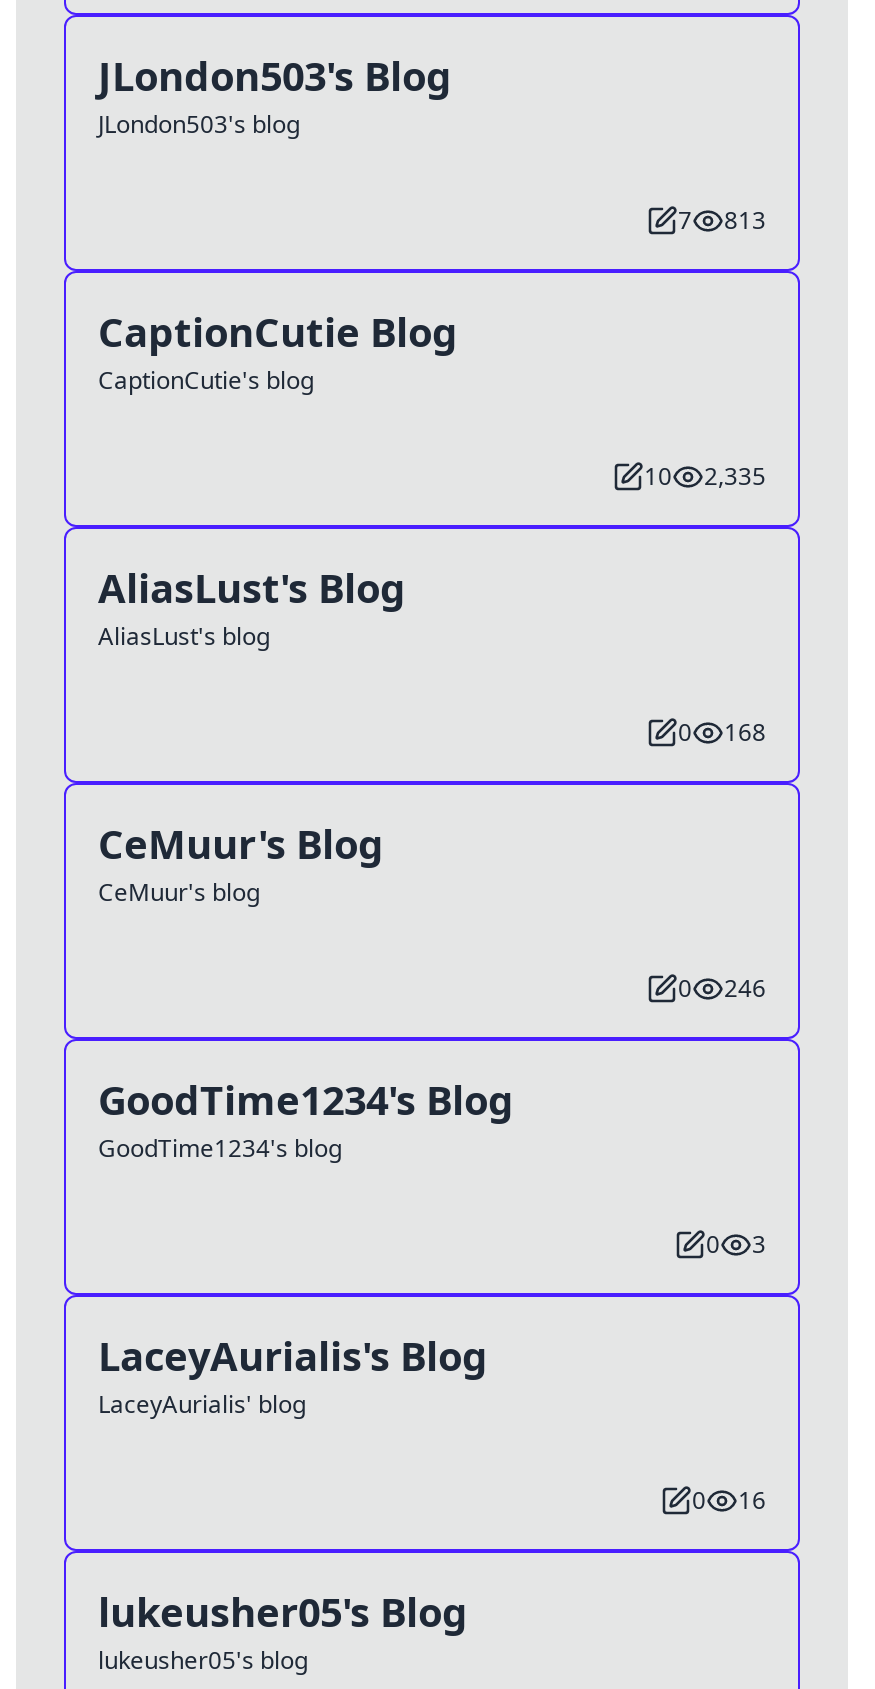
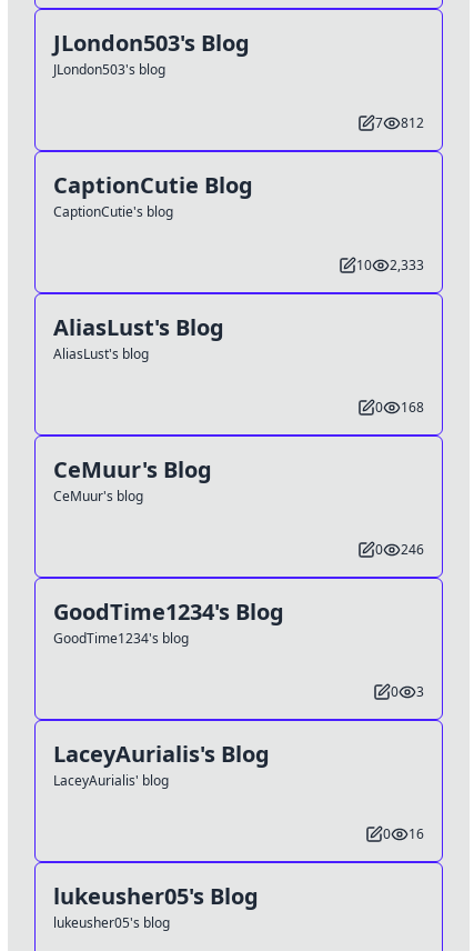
- 7 813
+ 7 812

- 10 2,335
+ 10 2,333
